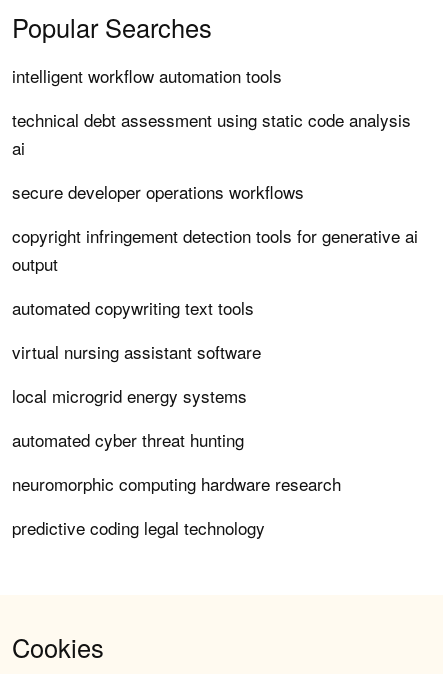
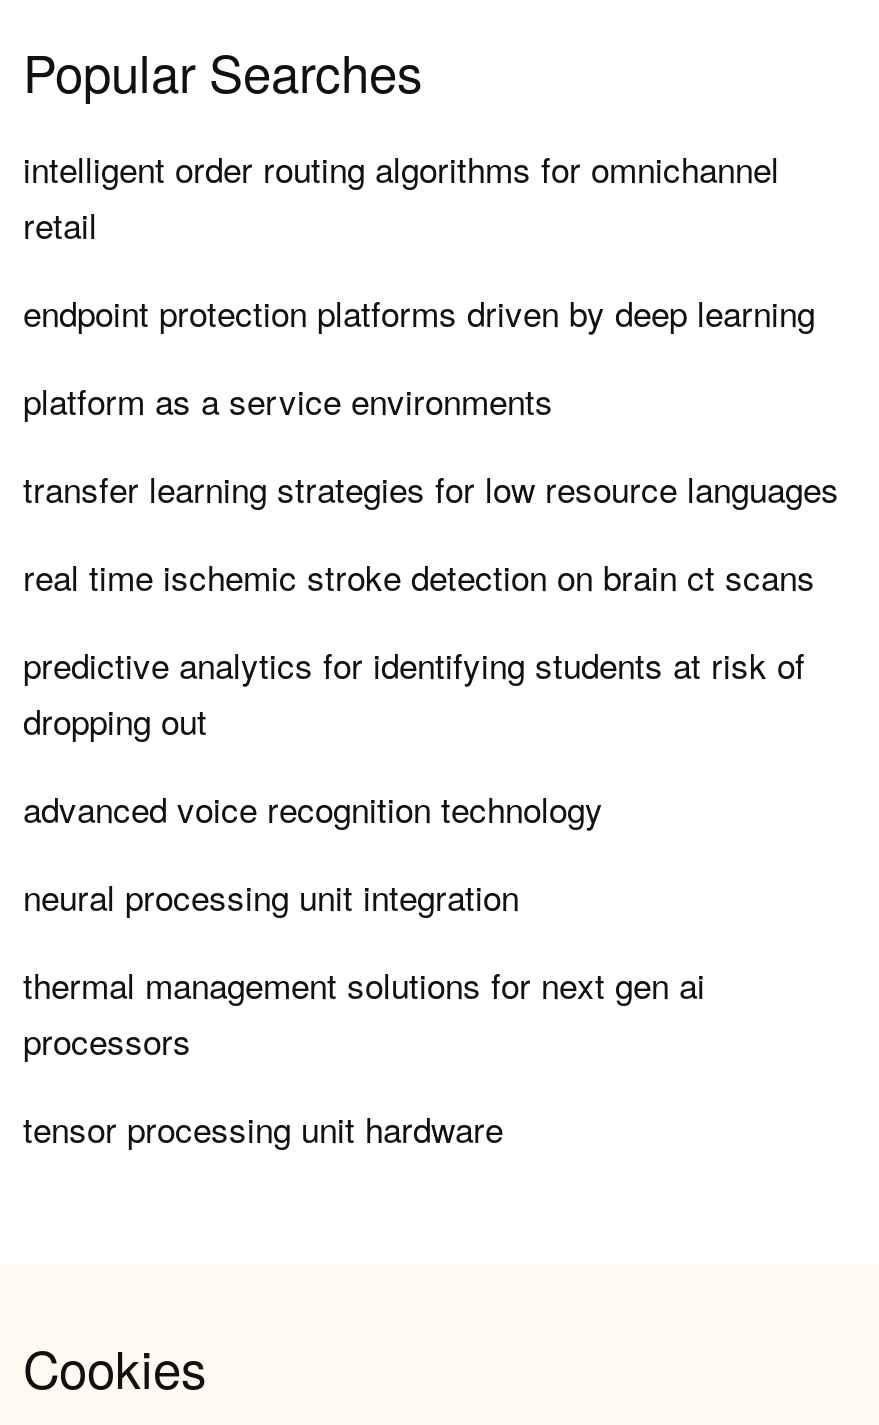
- intelligent workflow automation tools
+ intelligent order routing algorithms for omnichannel
+ retail

- technical debt assessment using static code analysis
- ai
+ endpoint protection platforms driven by deep learning

- secure developer operations workflows
+ platform as a service environments

- copyright infringement detection tools for generative ai
- output
+ transfer learning strategies for low resource languages

- automated copywriting text tools
+ real time ischemic stroke detection on brain ct scans

- virtual nursing assistant software
+ predictive analytics for identifying students at risk of
+ dropping out

- local microgrid energy systems
+ advanced voice recognition technology

- automated cyber threat hunting
+ neural processing unit integration

- neuromorphic computing hardware research
+ thermal management solutions for next gen ai
+ processors

- predictive coding legal technology
+ tensor processing unit hardware
